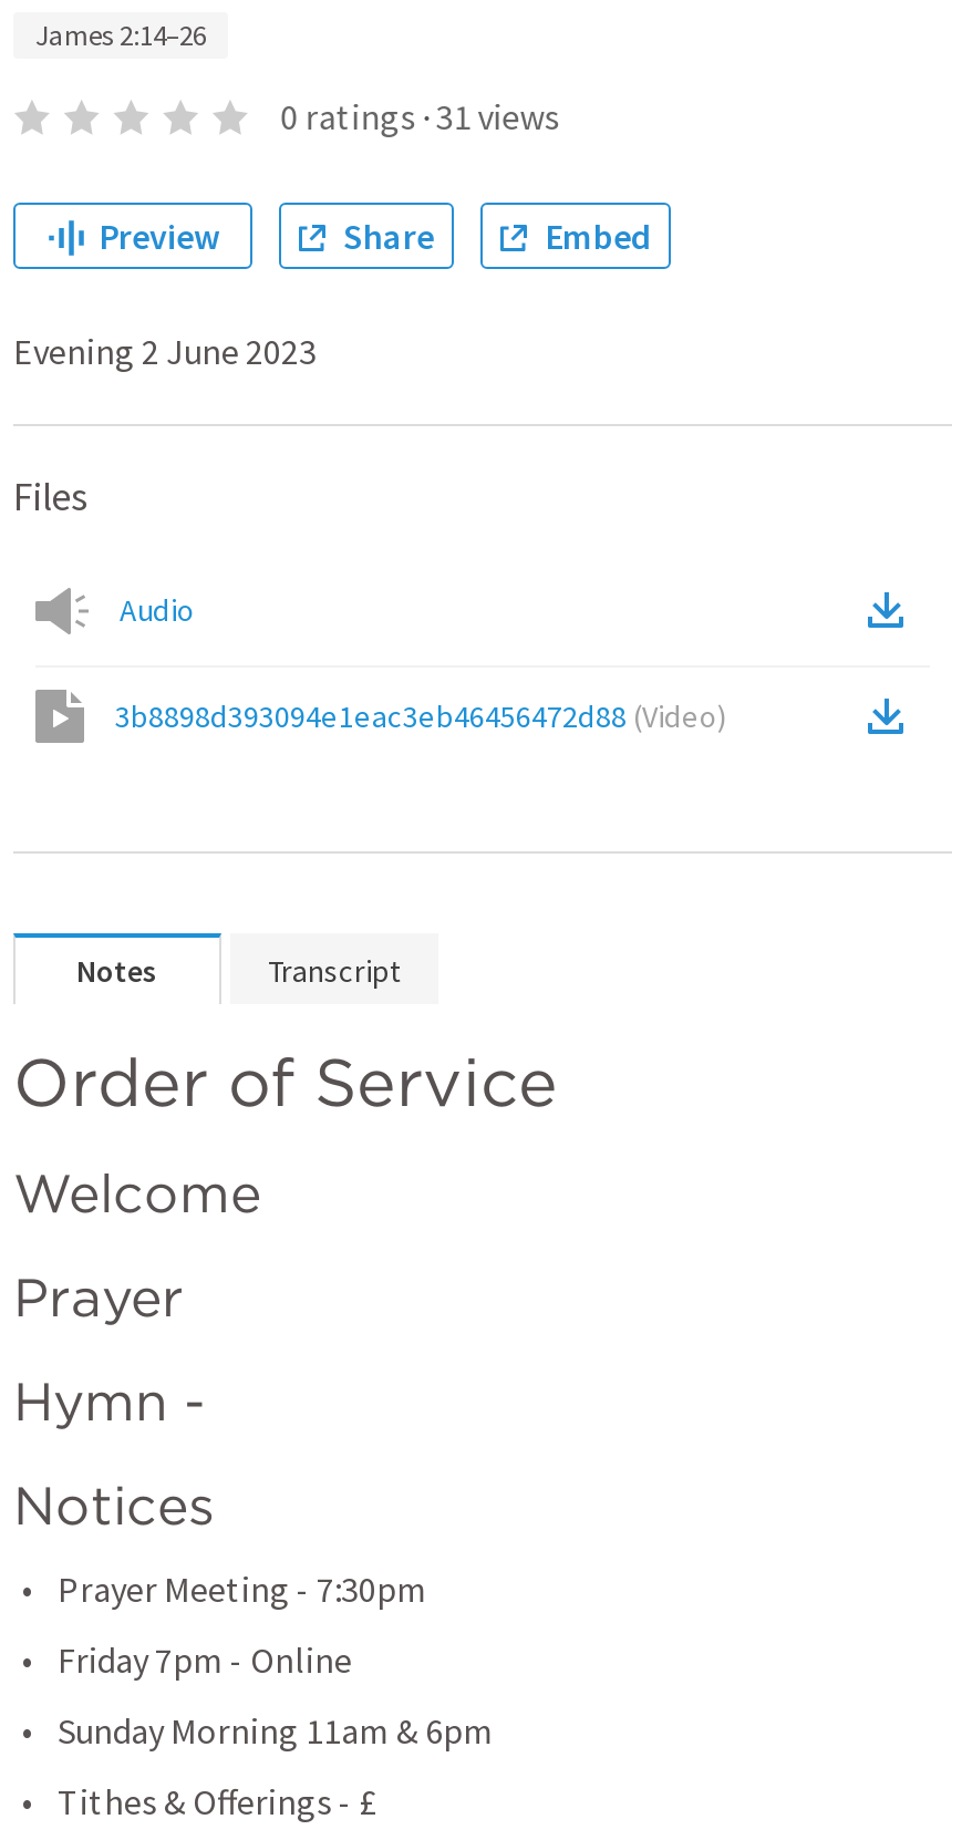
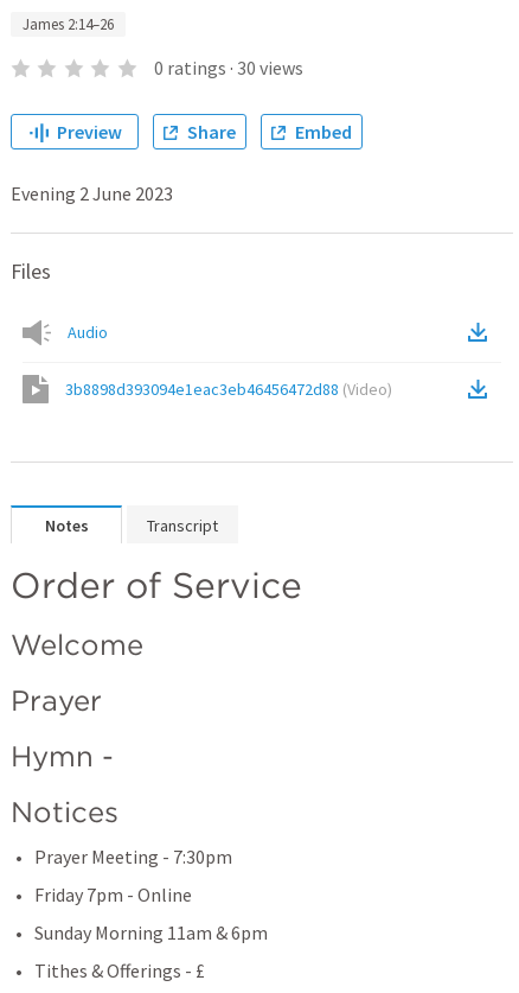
- 0 ratings · 31 views
+ 0 ratings · 30 views
